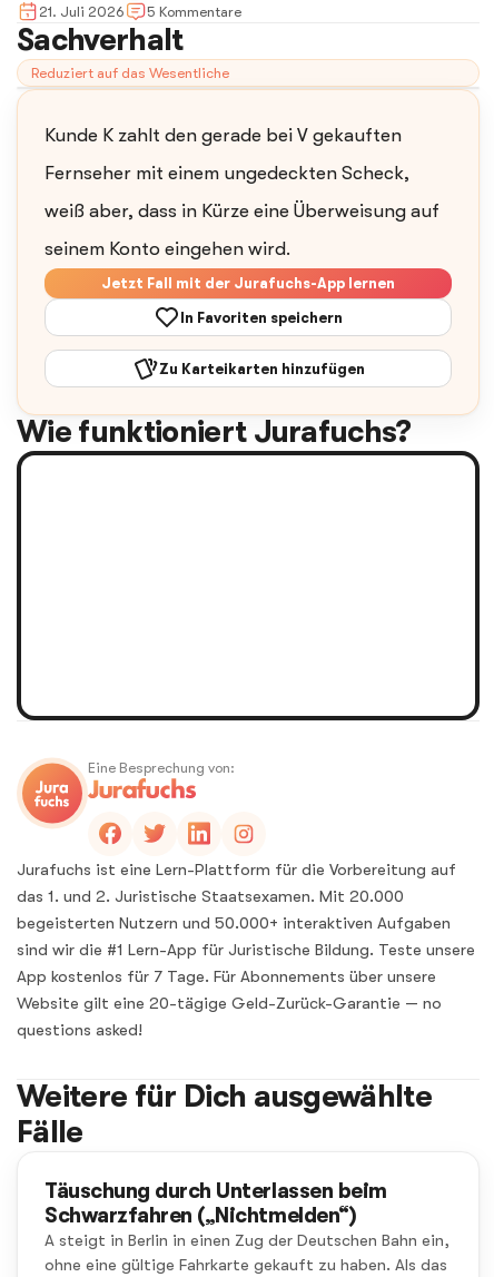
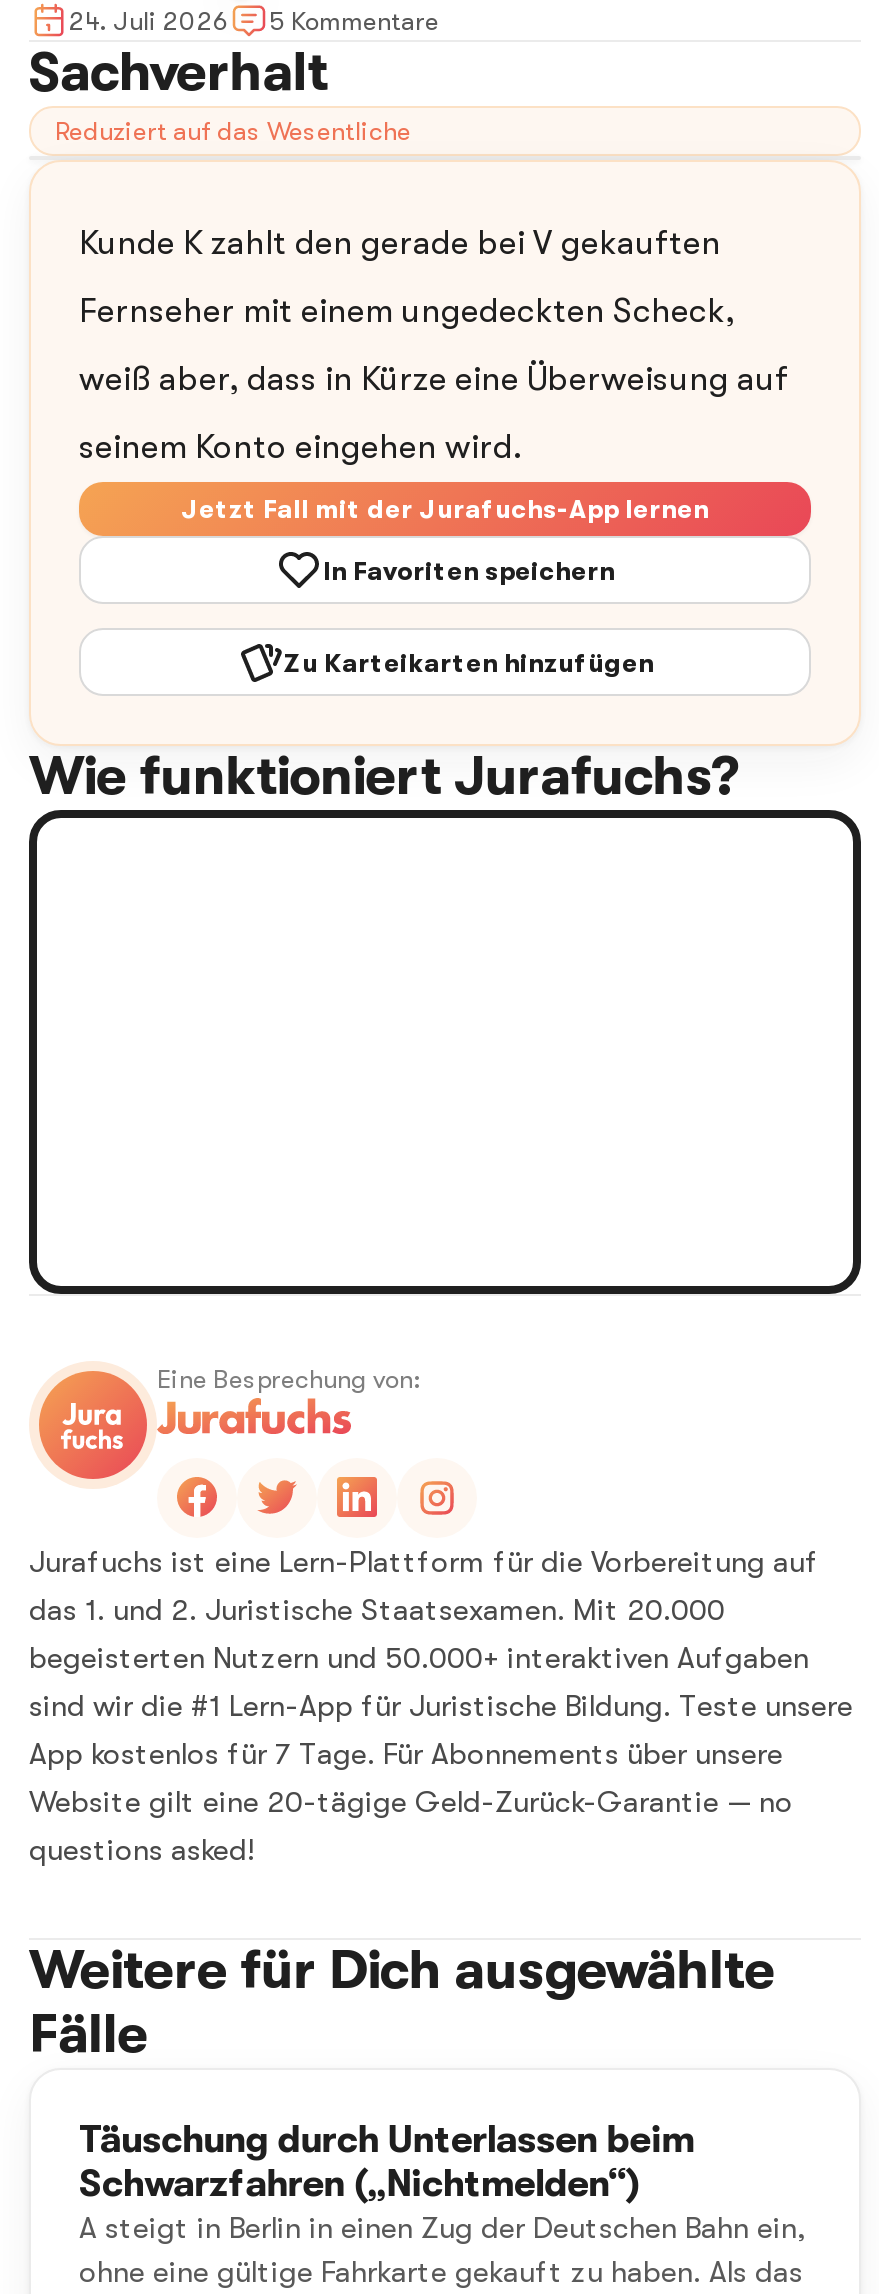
- 21. Juli 2026 5 Kommentare
+ 24. Juli 2026 5 Kommentare
